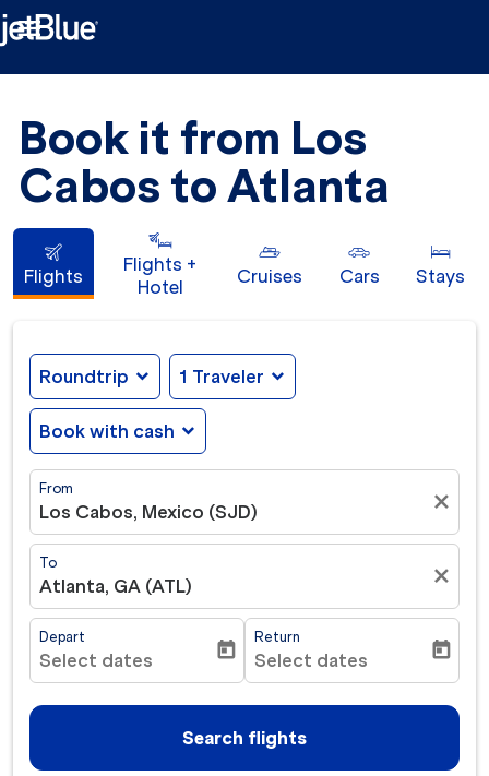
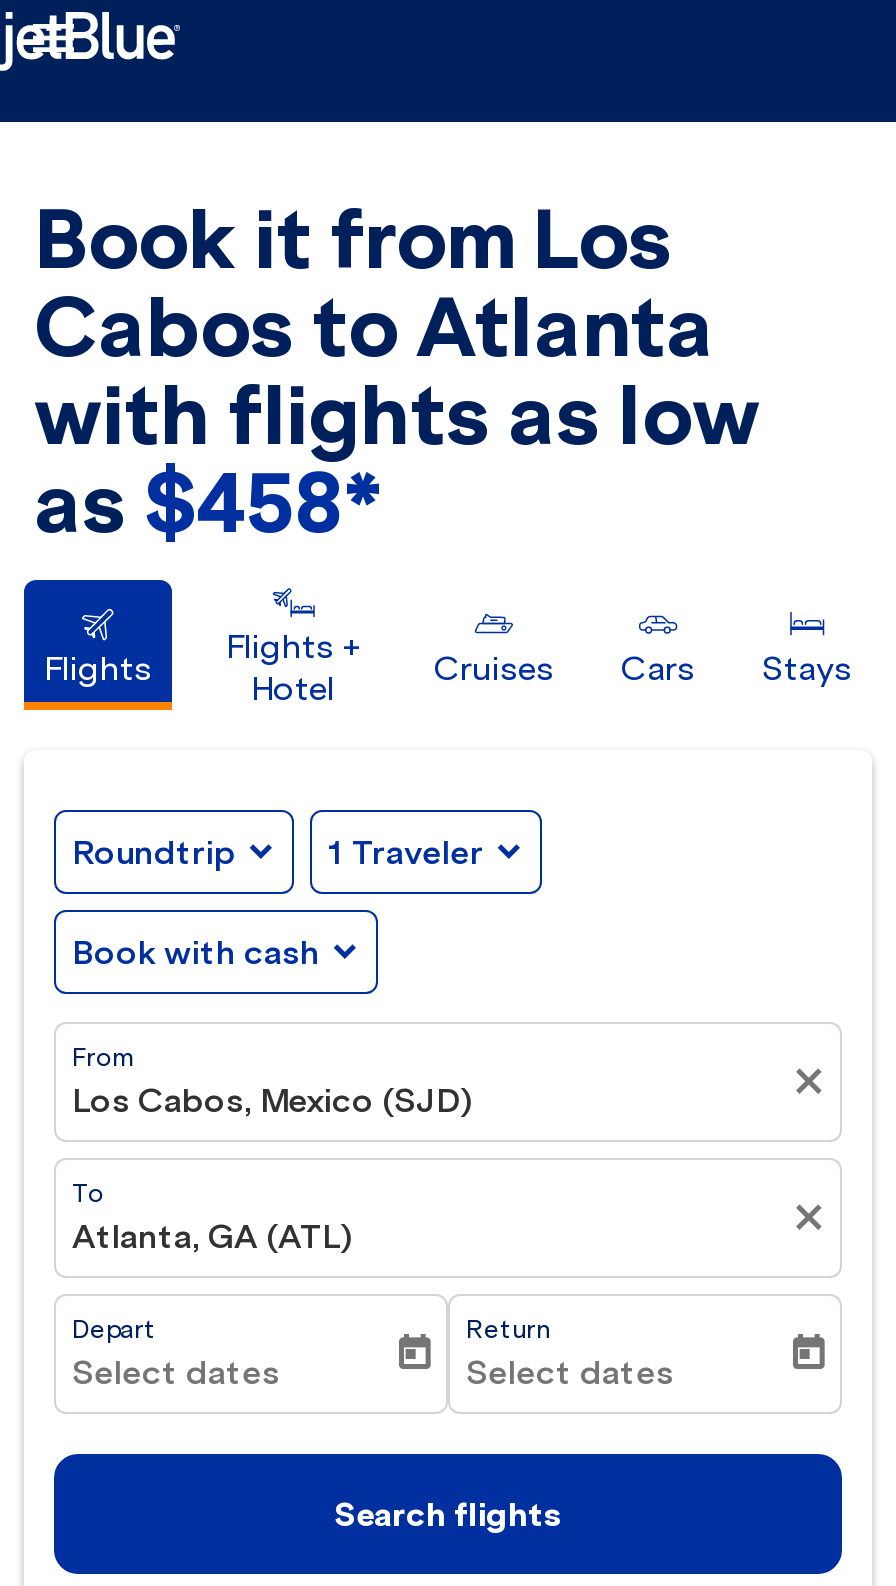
+ with flights as low
+ as $458*
